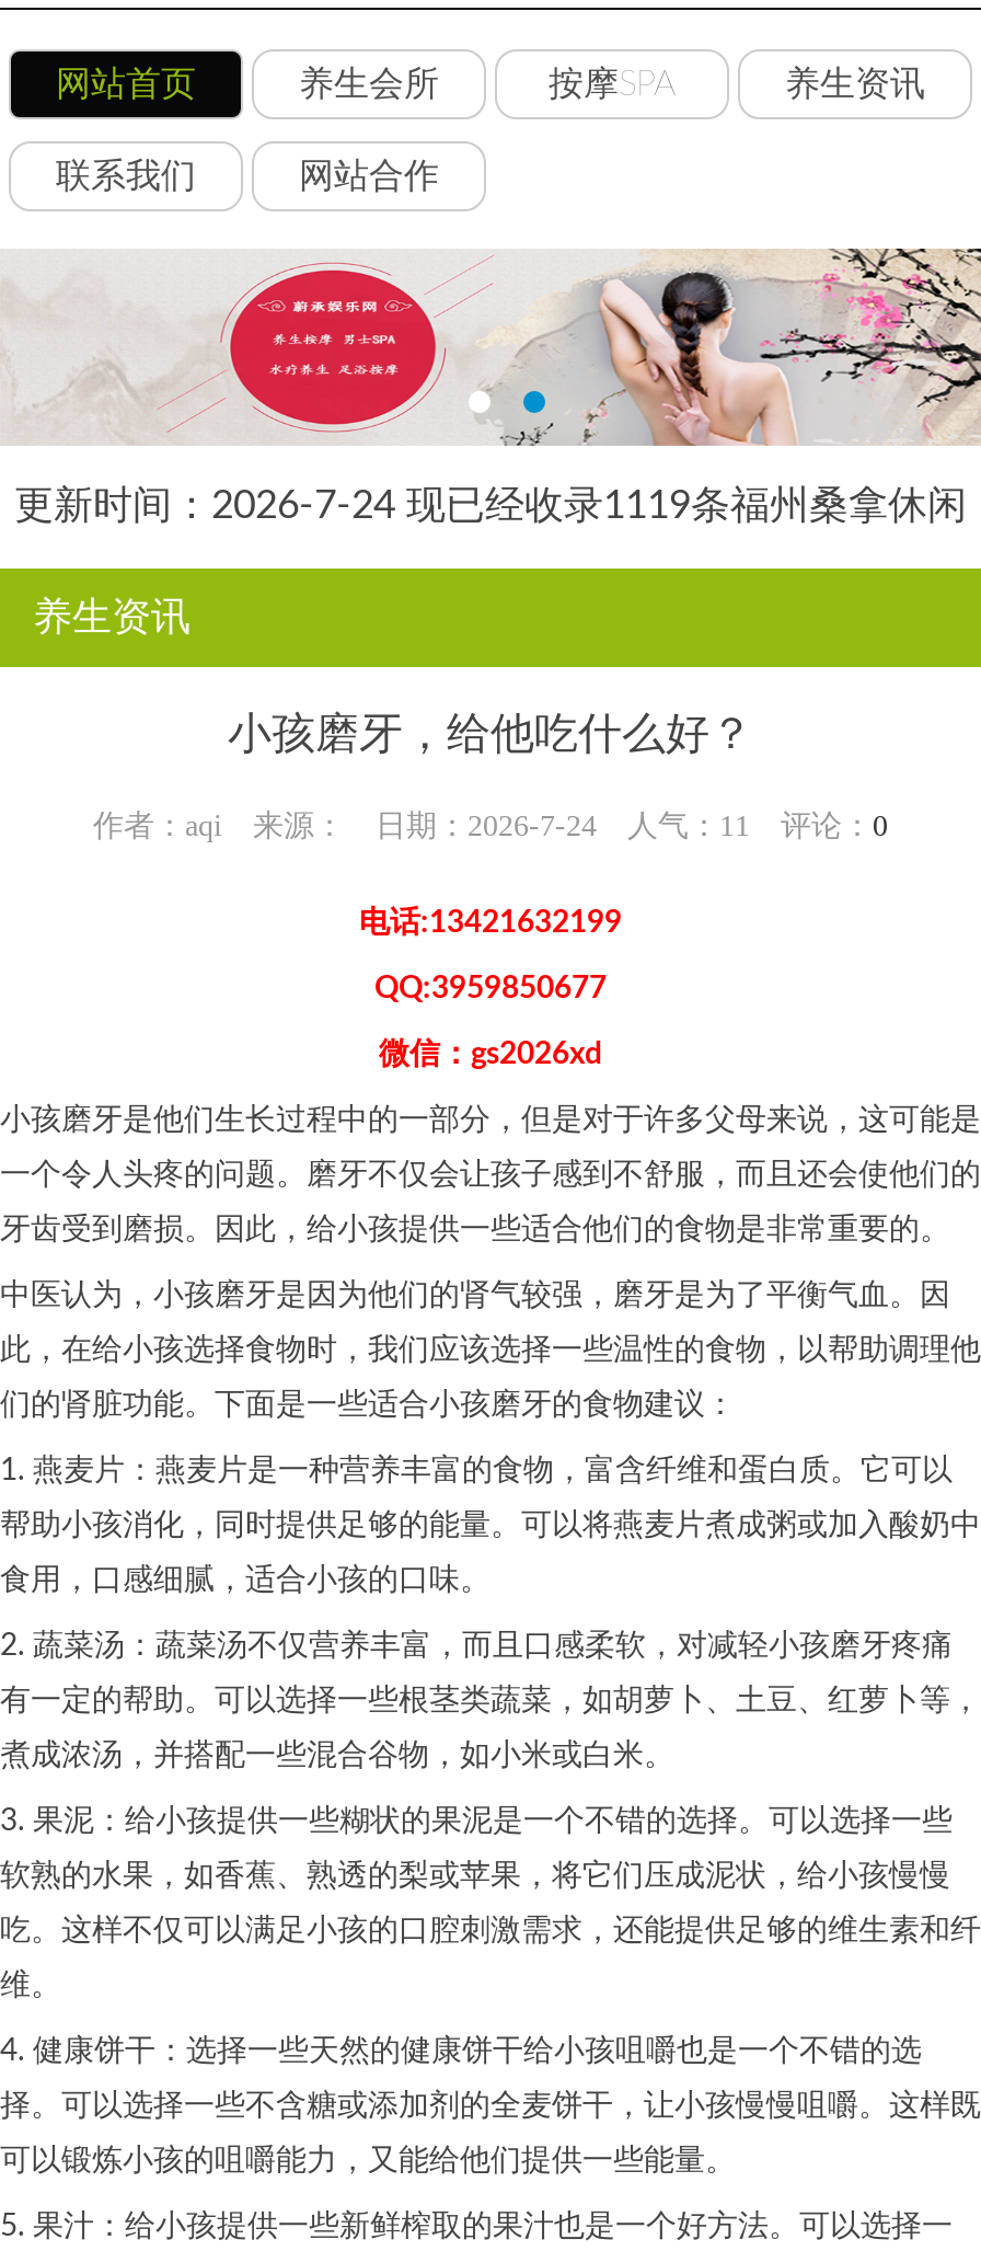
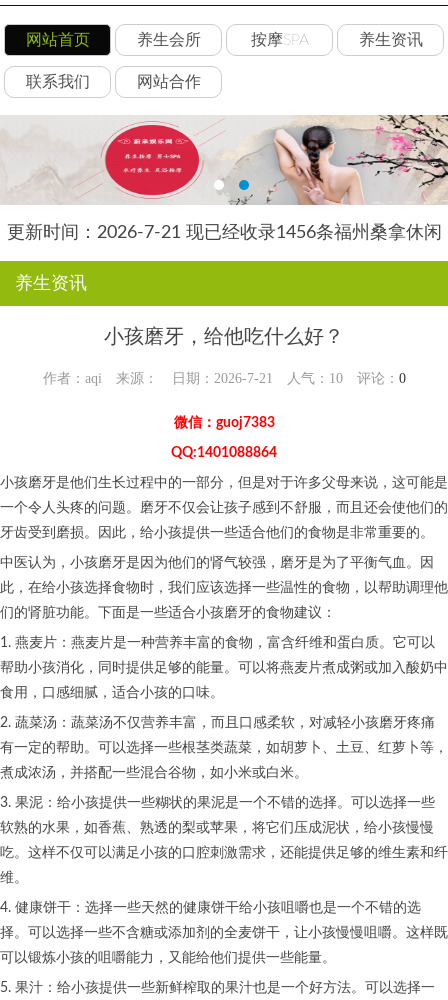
- 更新时间：2026-7-24 现已经收录1119条福州桑拿休闲
+ 更新时间：2026-7-21 现已经收录1456条福州桑拿休闲

- 作者：aqi 来源： 日期：2026-7-24 人气：11评论：0
- 电话:13421632199
- QQ:3959850677
- 微信：gs2026xd
+ 作者：aqi 来源： 日期：2026-7-21 人气：10评论：0
+ 微信：guoj7383
+ QQ:1401088864
